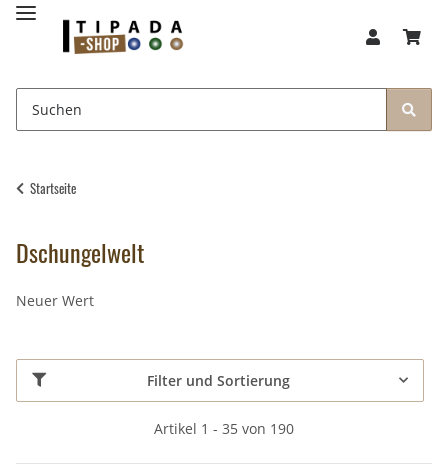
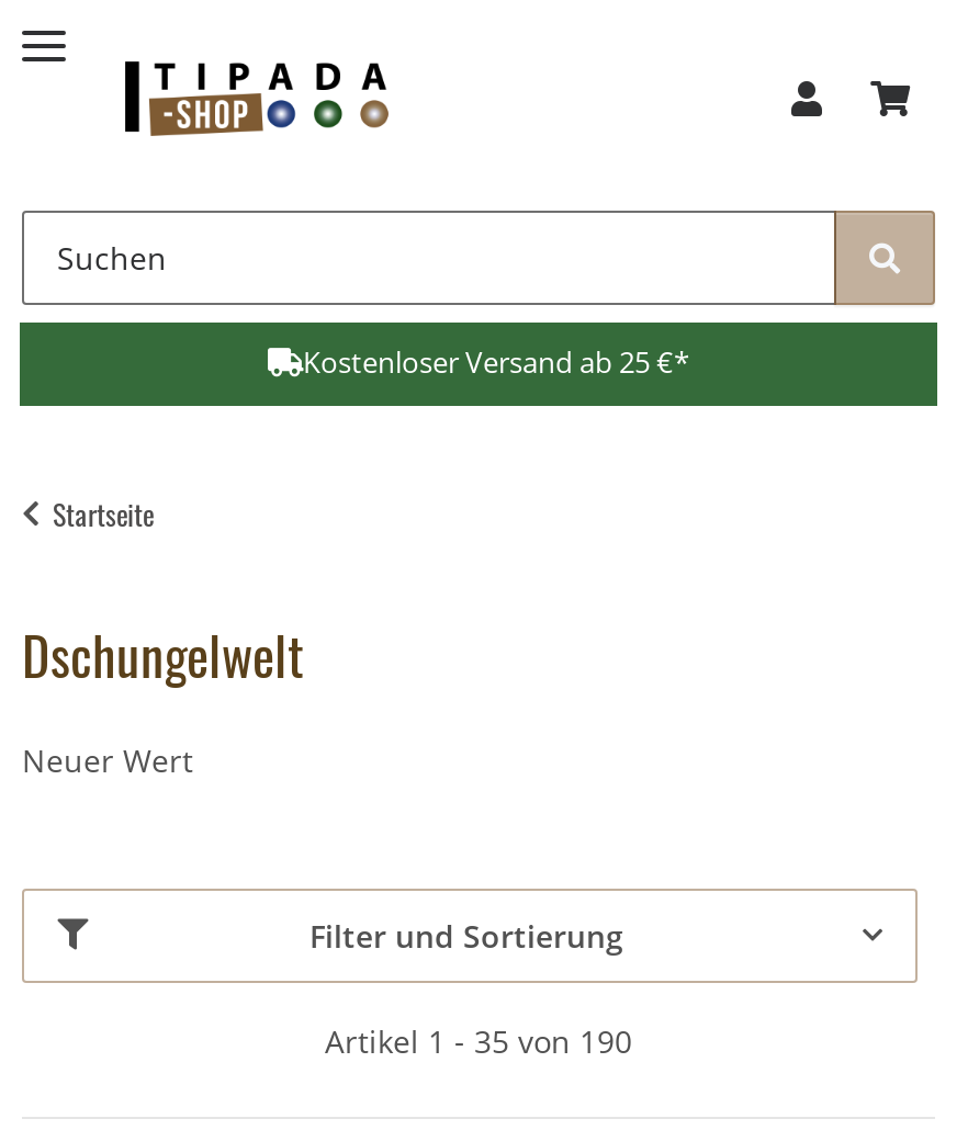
+ Kostenloser Versand ab 25 €*
